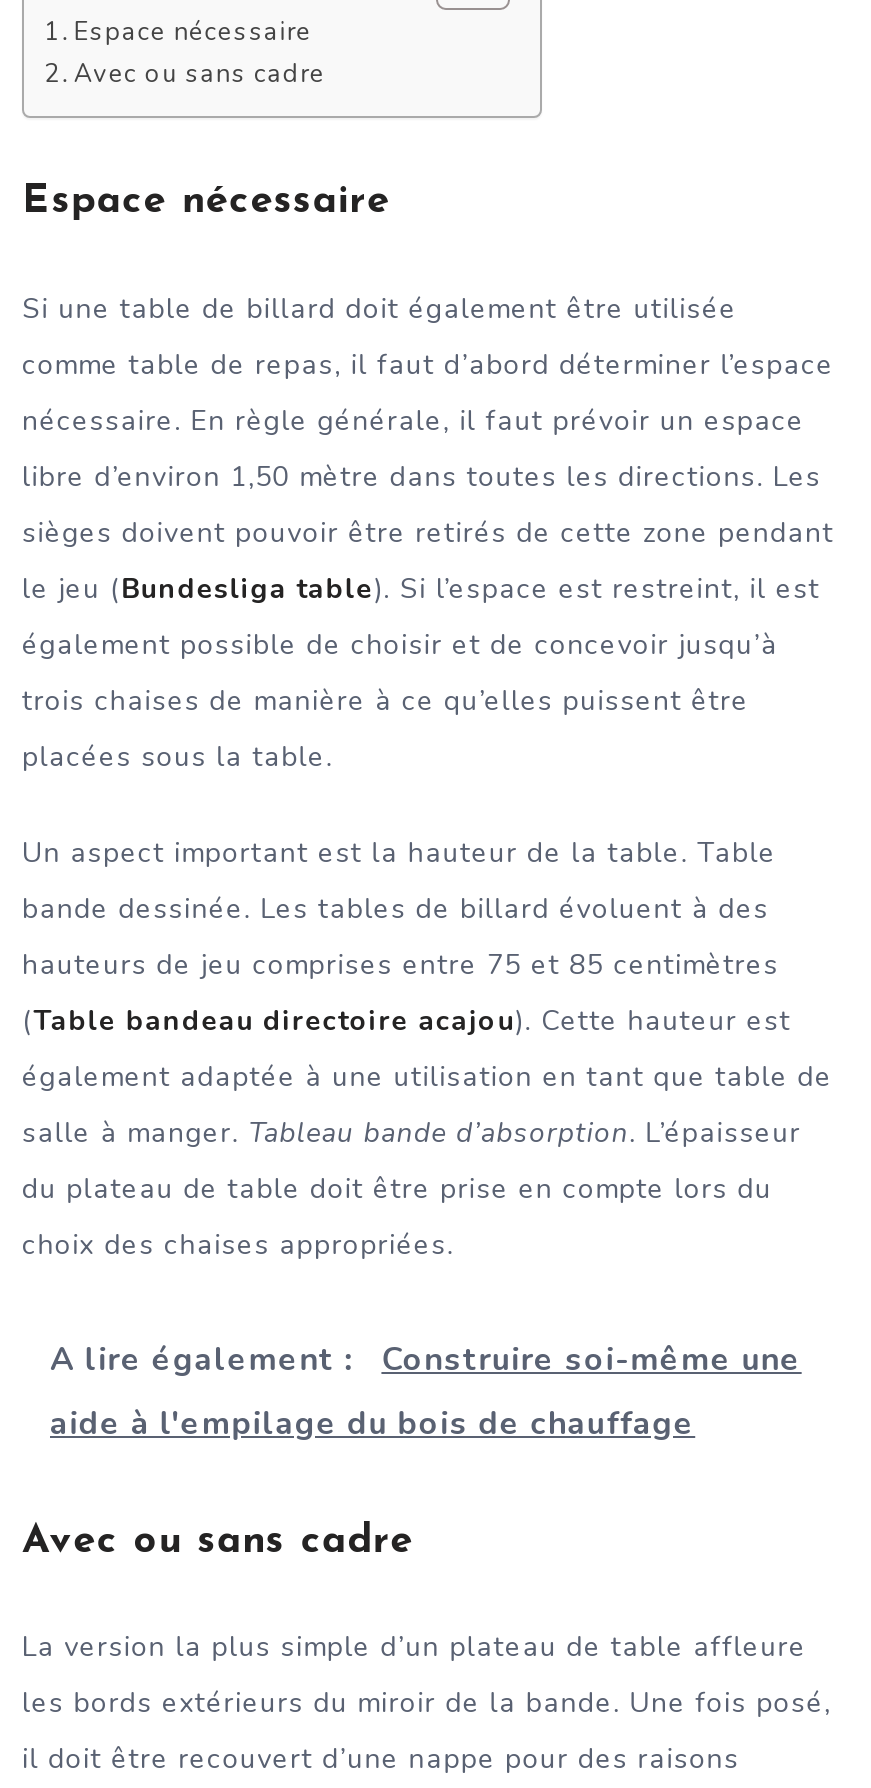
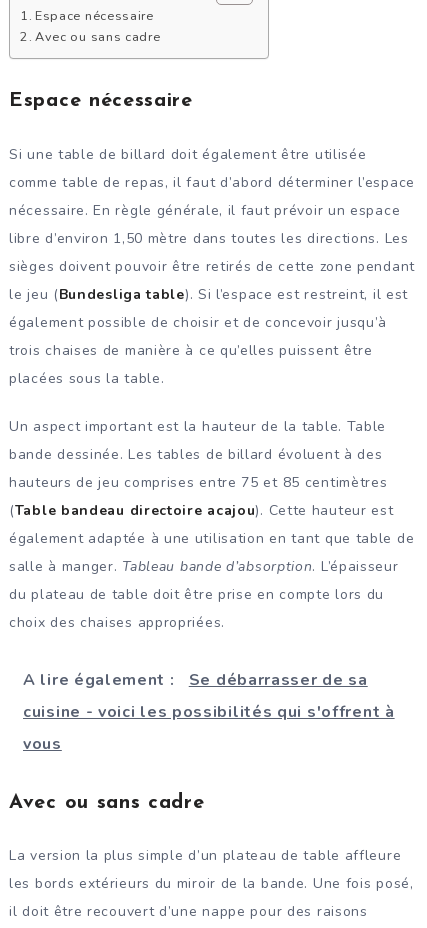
- A lire également : Construire soi-même une
- aide à l'empilage du bois de chauffage
+ A lire également : Se débarrasser de sa
+ cuisine - voici les possibilités qui s'offrent à
+ vous
